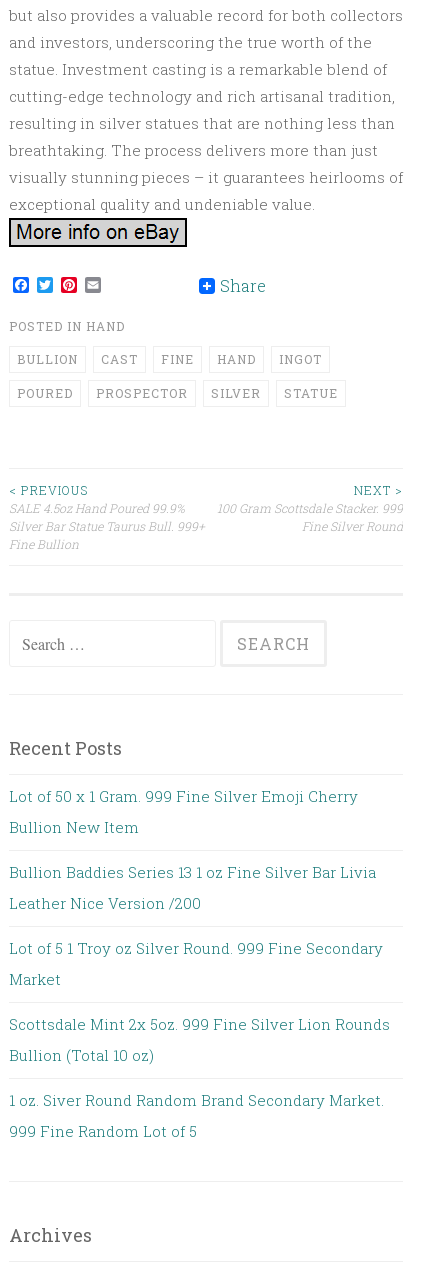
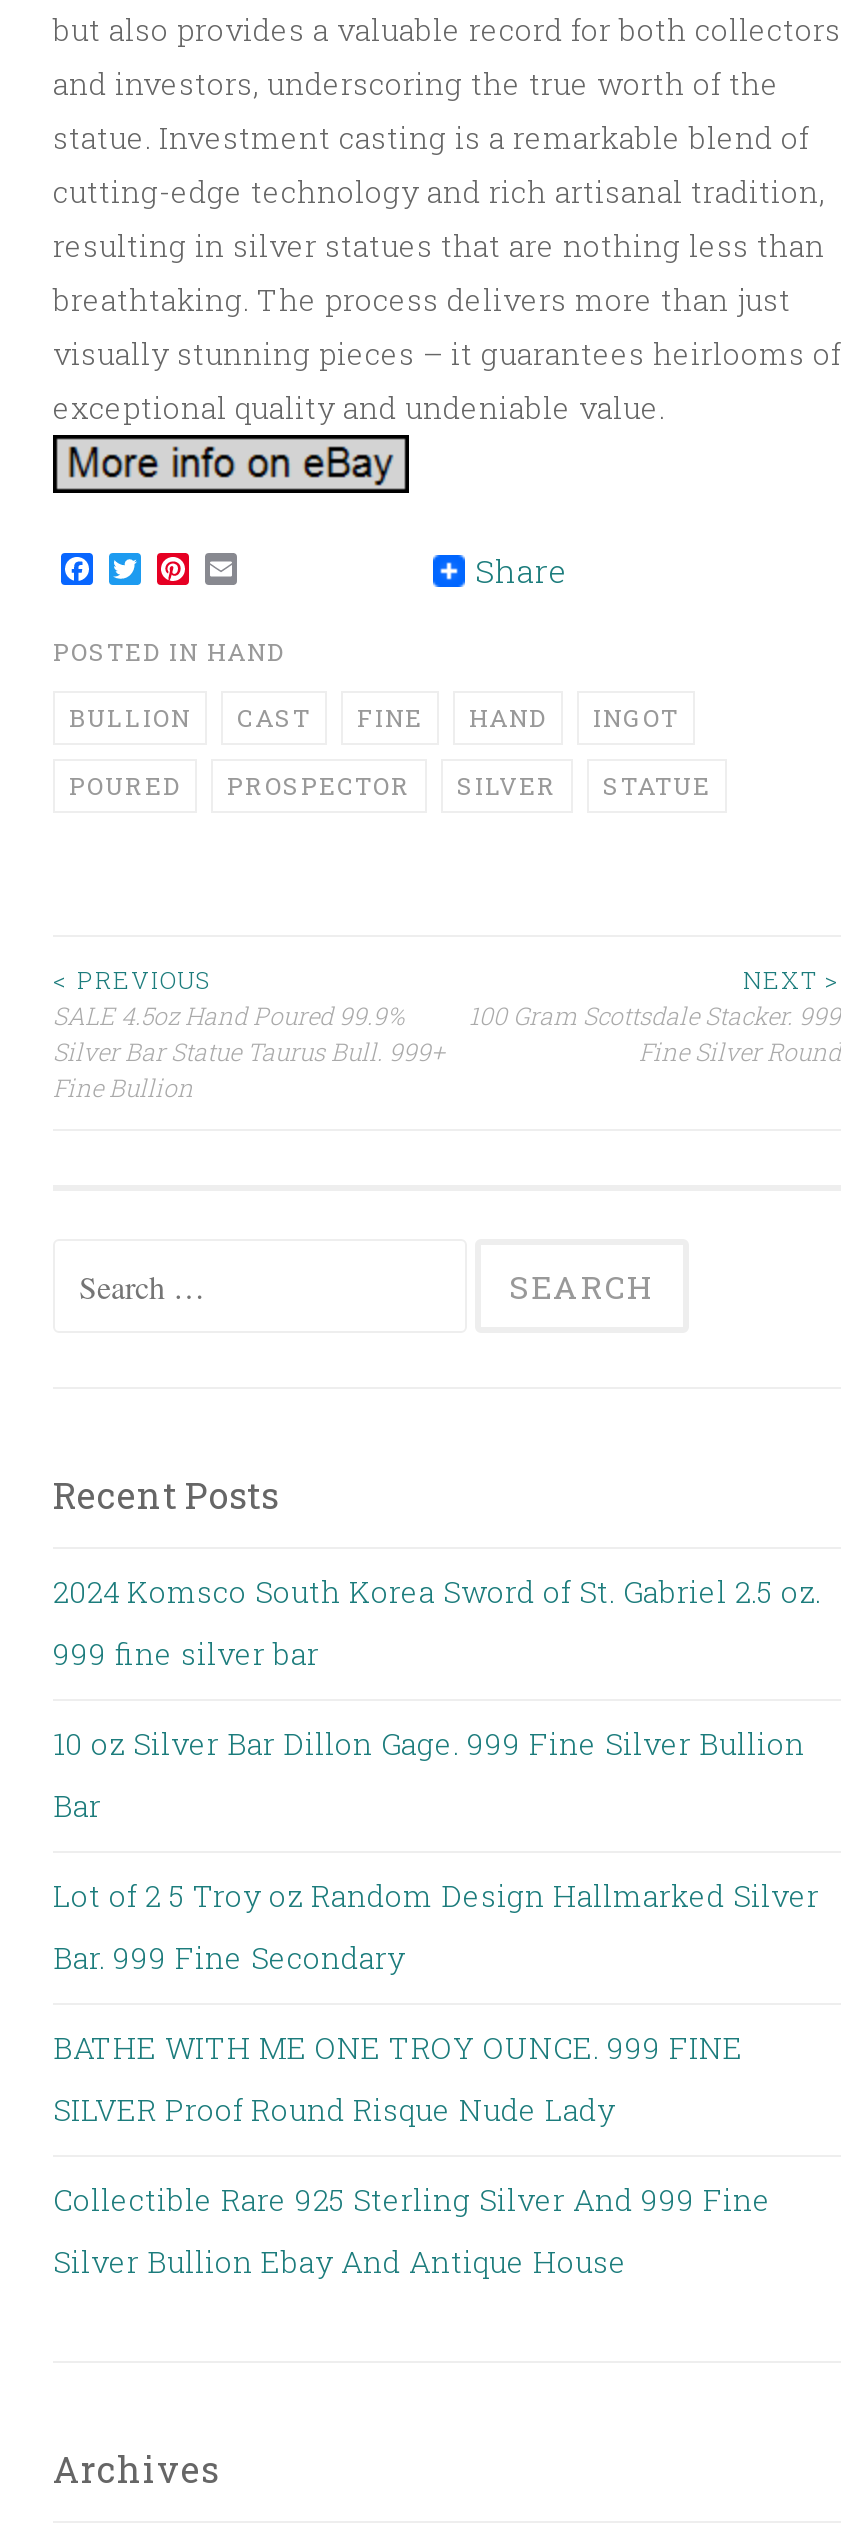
- Lot of 50 x 1 Gram. 999 Fine Silver Emoji Cherry
+ 2024 Komsco South Korea Sword of St. Gabriel 2.5 oz.

- Bullion New Item
+ 999 fine silver bar

- Bullion Baddies Series 13 1 oz Fine Silver Bar Livia
+ 10 oz Silver Bar Dillon Gage. 999 Fine Silver Bullion

- Leather Nice Version /200
+ Bar

- Lot of 5 1 Troy oz Silver Round. 999 Fine Secondary
+ Lot of 2 5 Troy oz Random Design Hallmarked Silver

- Market
+ Bar. 999 Fine Secondary

- Scottsdale Mint 2x 5oz. 999 Fine Silver Lion Rounds
+ BATHE WITH ME ONE TROY OUNCE. 999 FINE

- Bullion (Total 10 oz)
+ SILVER Proof Round Risque Nude Lady

- 1 oz. Siver Round Random Brand Secondary Market.
+ Collectible Rare 925 Sterling Silver And 999 Fine

- 999 Fine Random Lot of 5
+ Silver Bullion Ebay And Antique House
